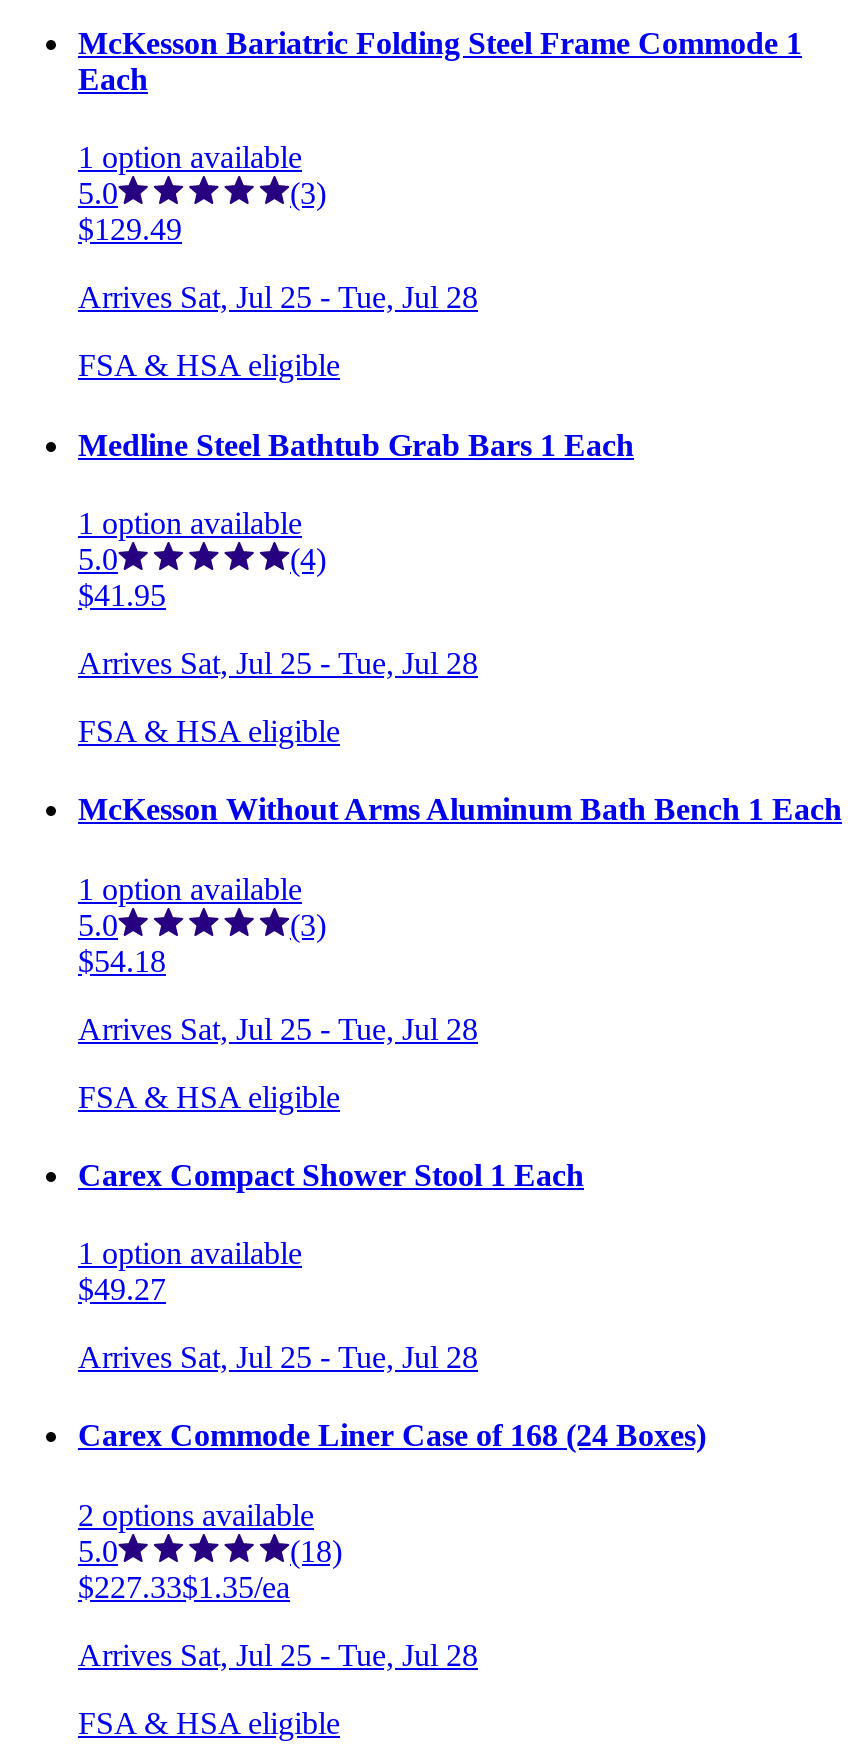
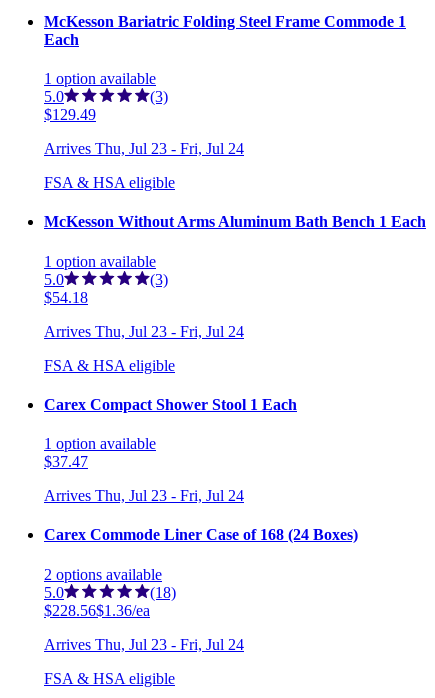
- Arrives Sat, Jul 25 - Tue, Jul 28
- FSA & HSA eligible
- Medline Steel Bathtub Grab Bars 1 Each
- 1 option available
- 5.0
- (4)
- $41.95
- Arrives Sat, Jul 25 - Tue, Jul 28
+ Arrives Thu, Jul 23 - Fri, Jul 24

- Arrives Sat, Jul 25 - Tue, Jul 28
+ Arrives Thu, Jul 23 - Fri, Jul 24

- $49.27
+ $37.47

- Arrives Sat, Jul 25 - Tue, Jul 28
+ Arrives Thu, Jul 23 - Fri, Jul 24

- $227.33$1.35/ea
+ $228.56$1.36/ea

- Arrives Sat, Jul 25 - Tue, Jul 28
+ Arrives Thu, Jul 23 - Fri, Jul 24
